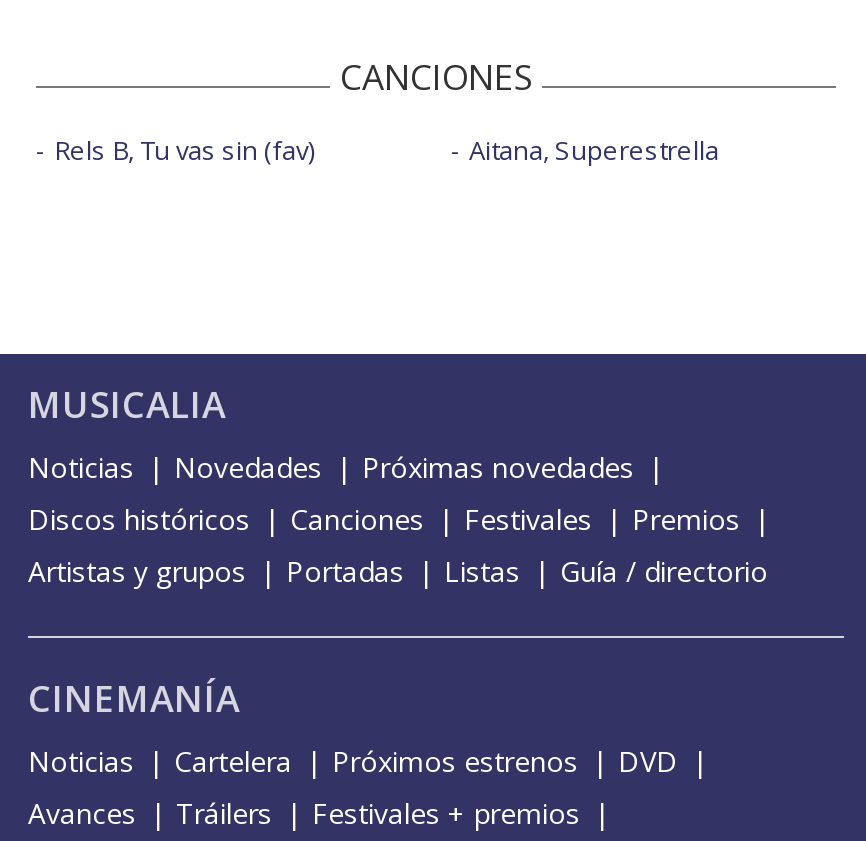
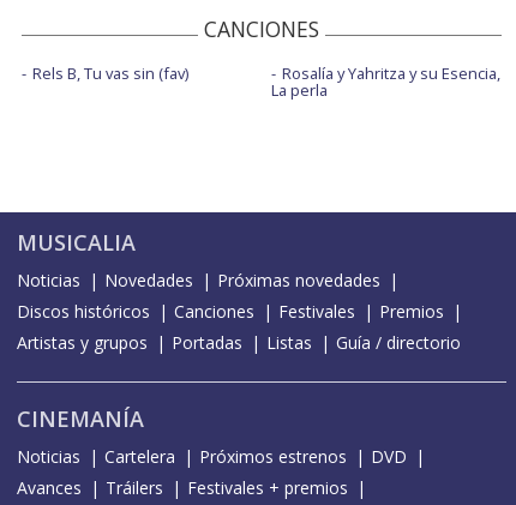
- Aitana, Superestrella
+ Rosalía y Yahritza y su Esencia,
+ La perla
